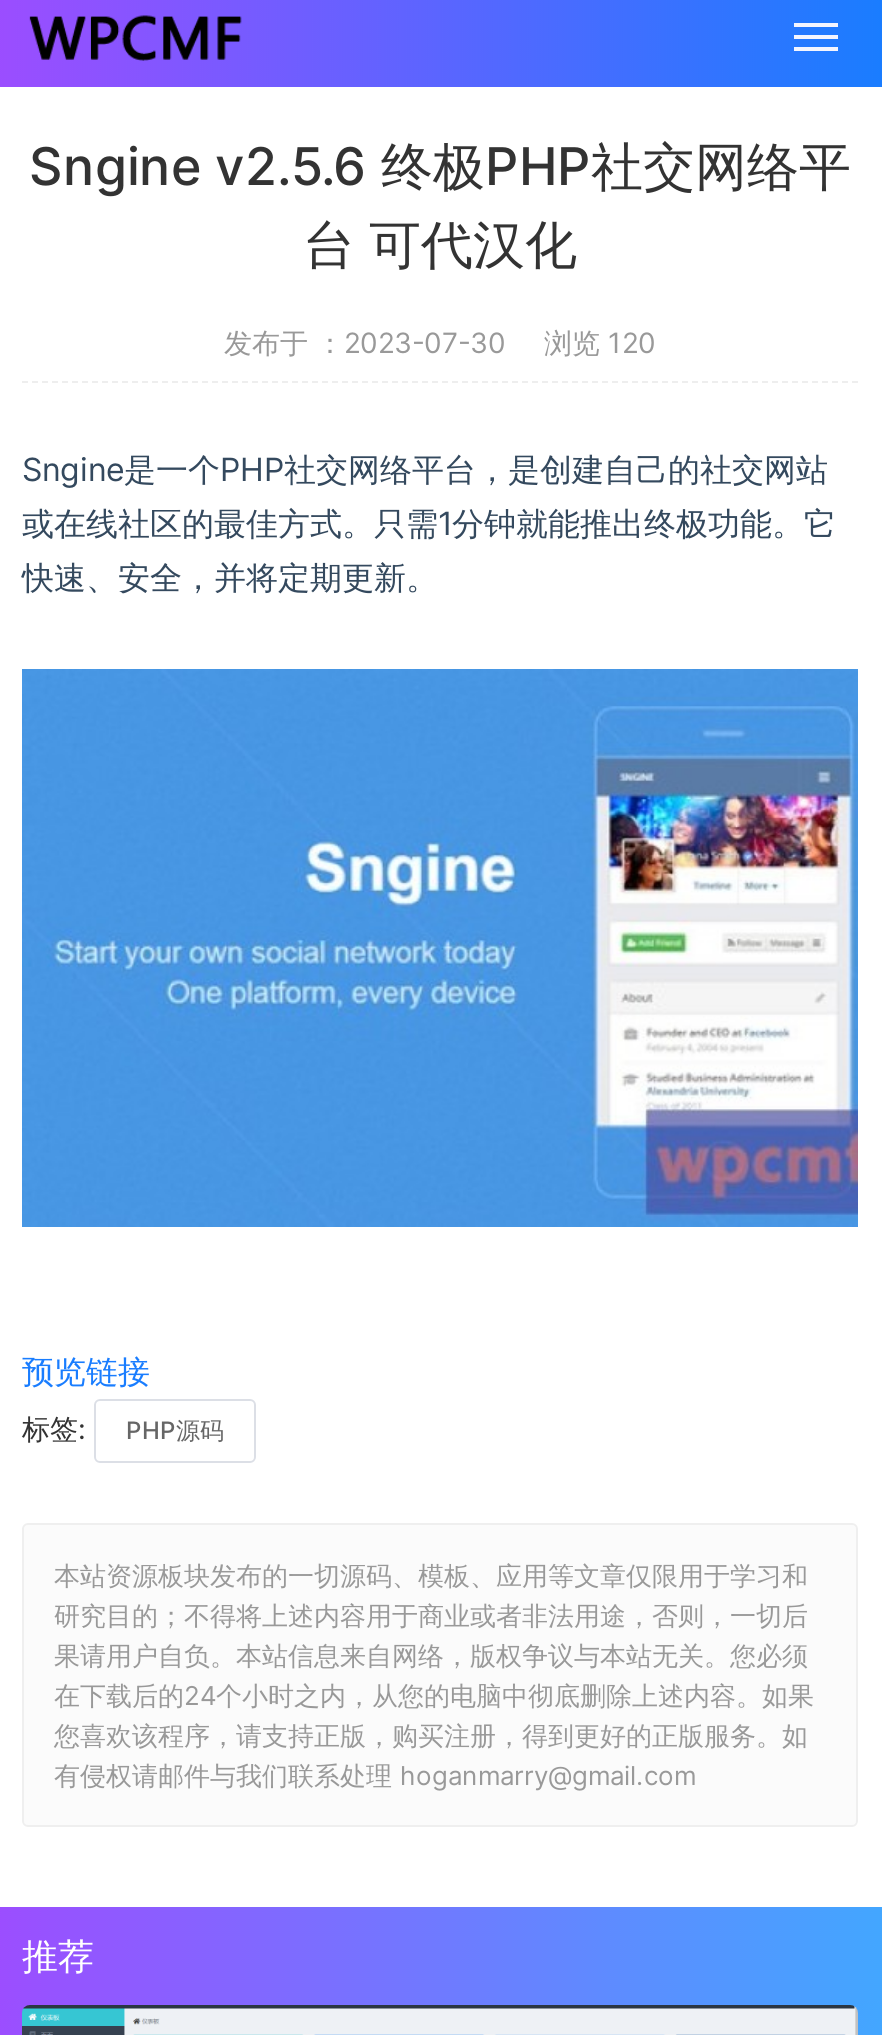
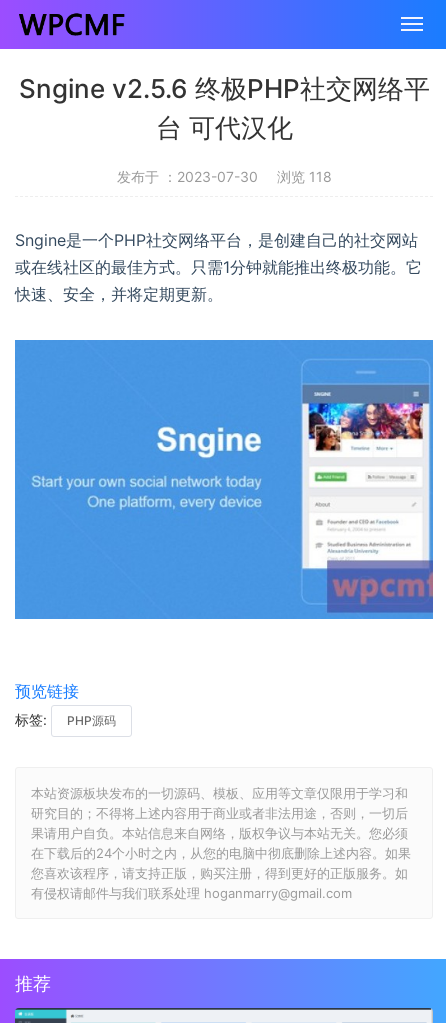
- 发布于 ：2023-07-30 浏览 120
+ 发布于 ：2023-07-30 浏览 118
